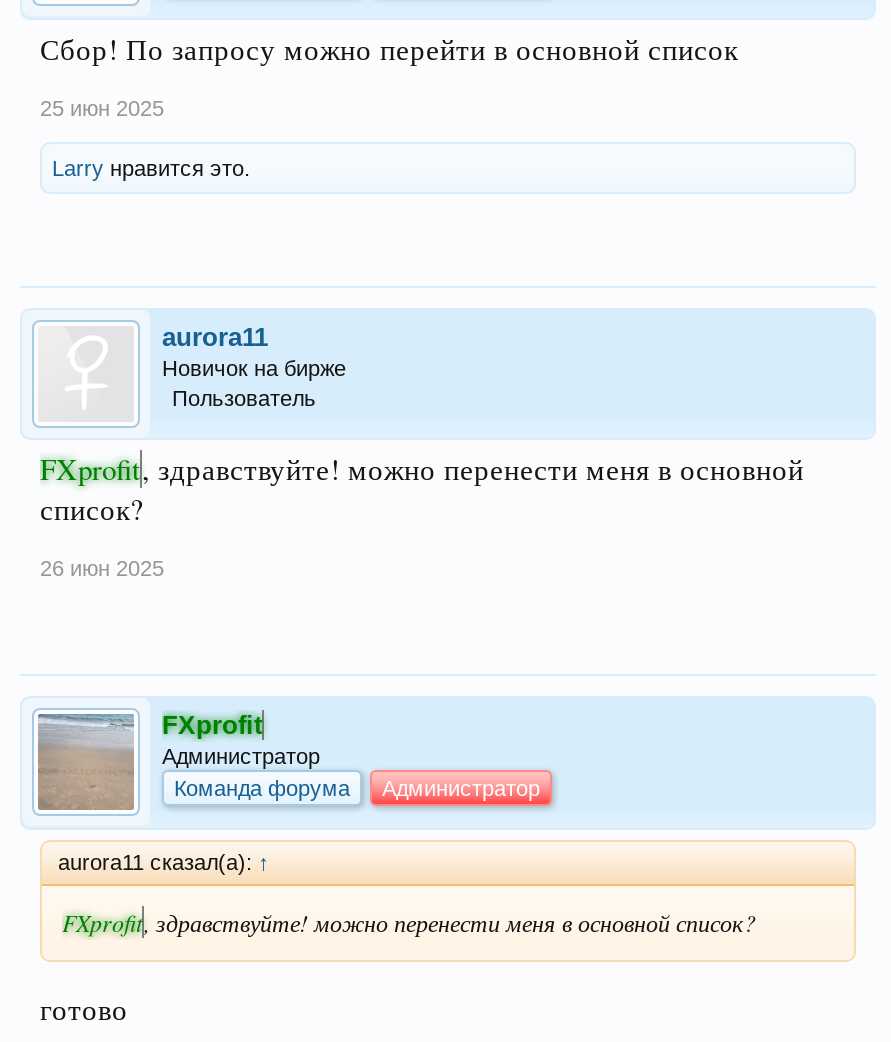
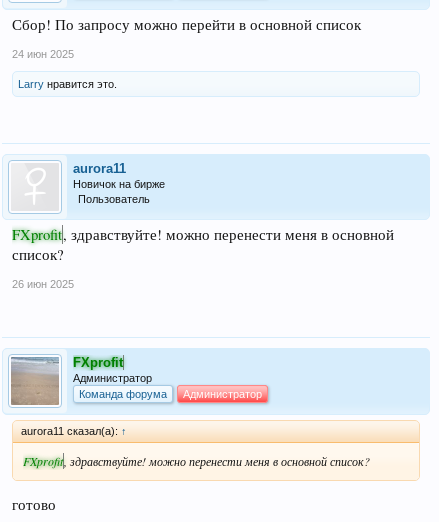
- 25 июн 2025
+ 24 июн 2025
